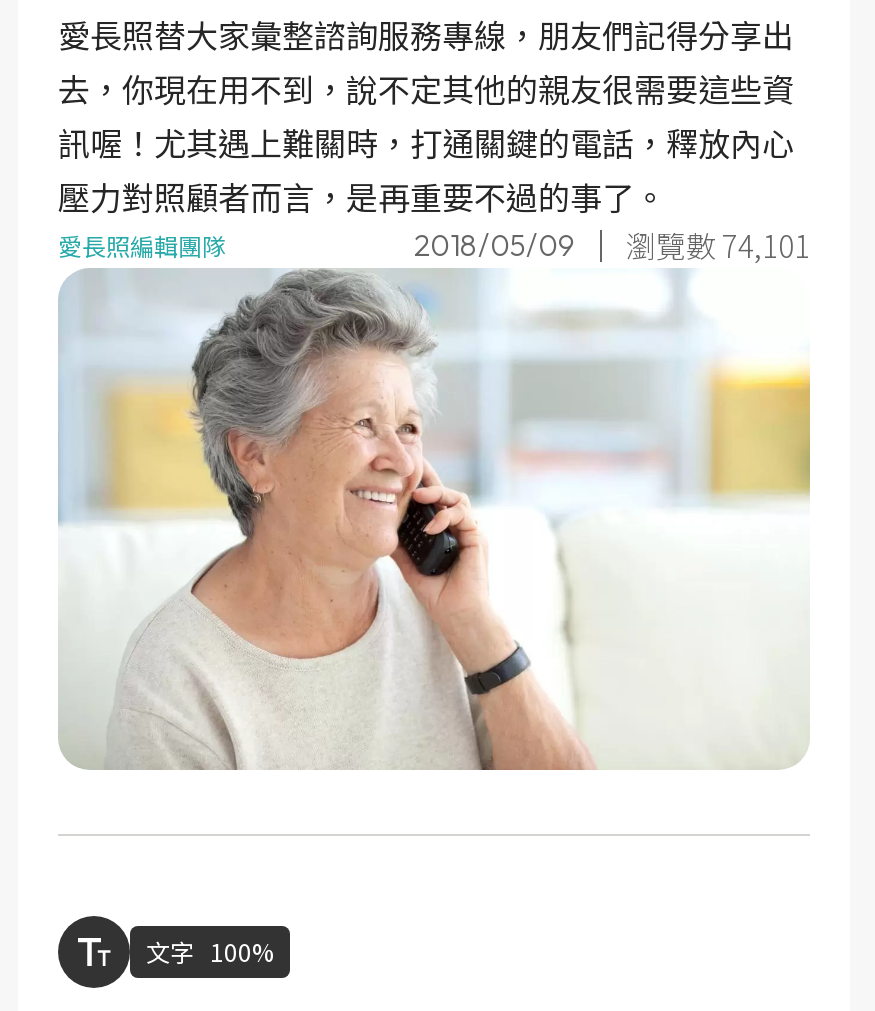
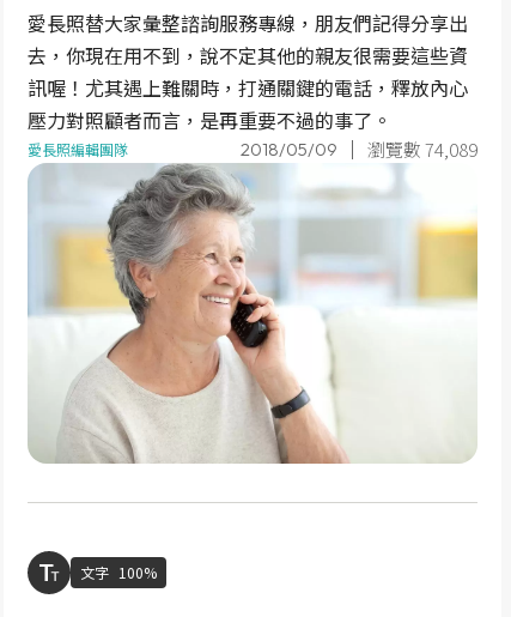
- 2018/05/09 瀏覽數 74,101
+ 2018/05/09 瀏覽數 74,089
